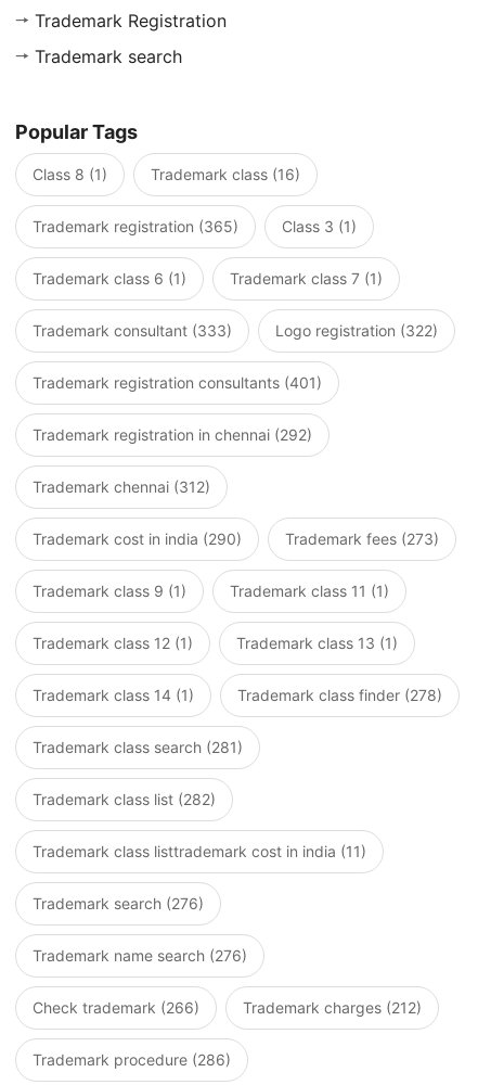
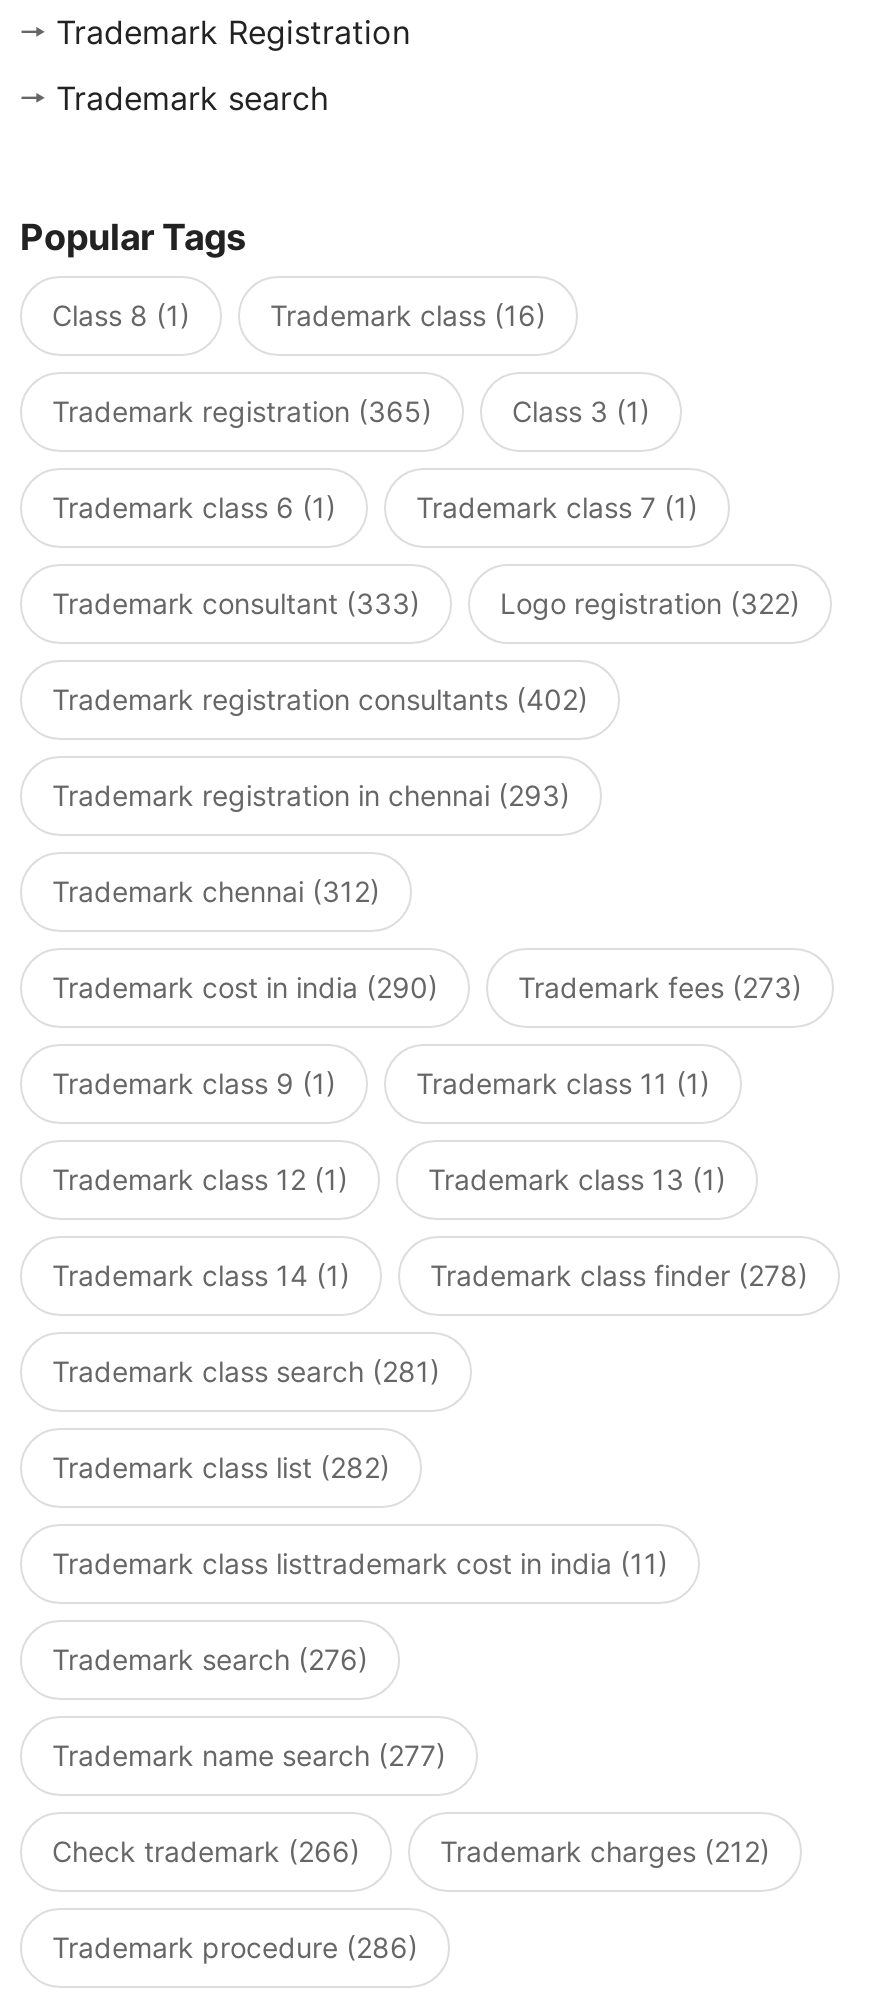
- Trademark registration consultants (401)
+ Trademark registration consultants (402)

- Trademark registration in chennai (292)
+ Trademark registration in chennai (293)

- Trademark name search (276)
+ Trademark name search (277)
